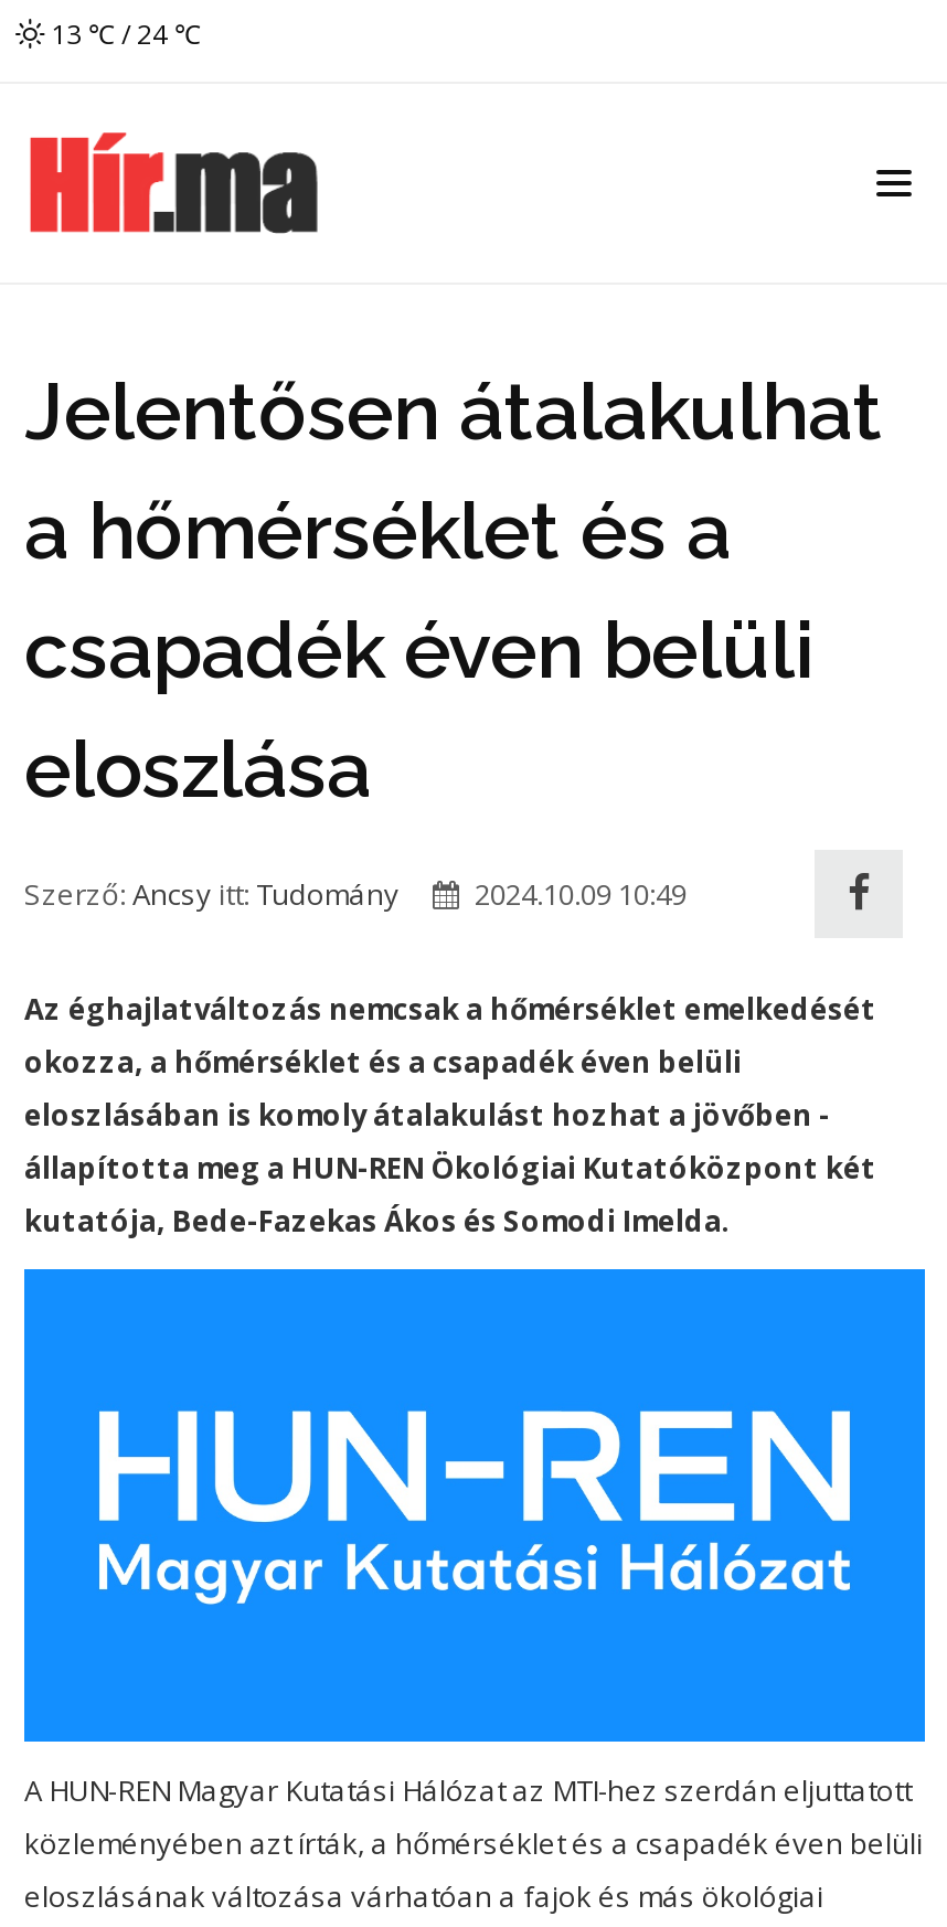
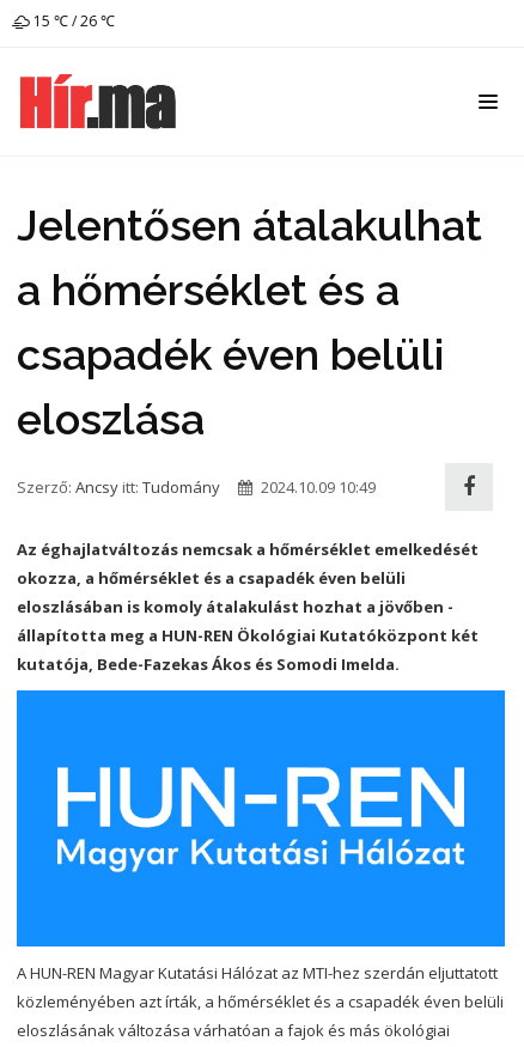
- 13 ℃ / 24 ℃
+ 15 ℃ / 26 ℃
